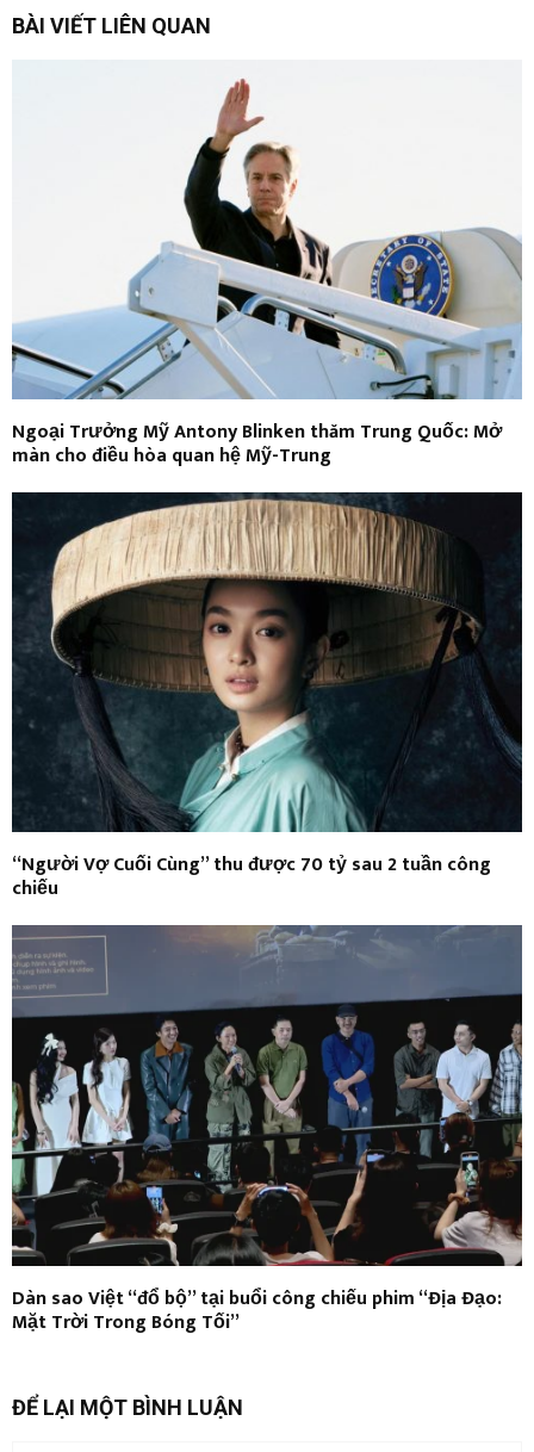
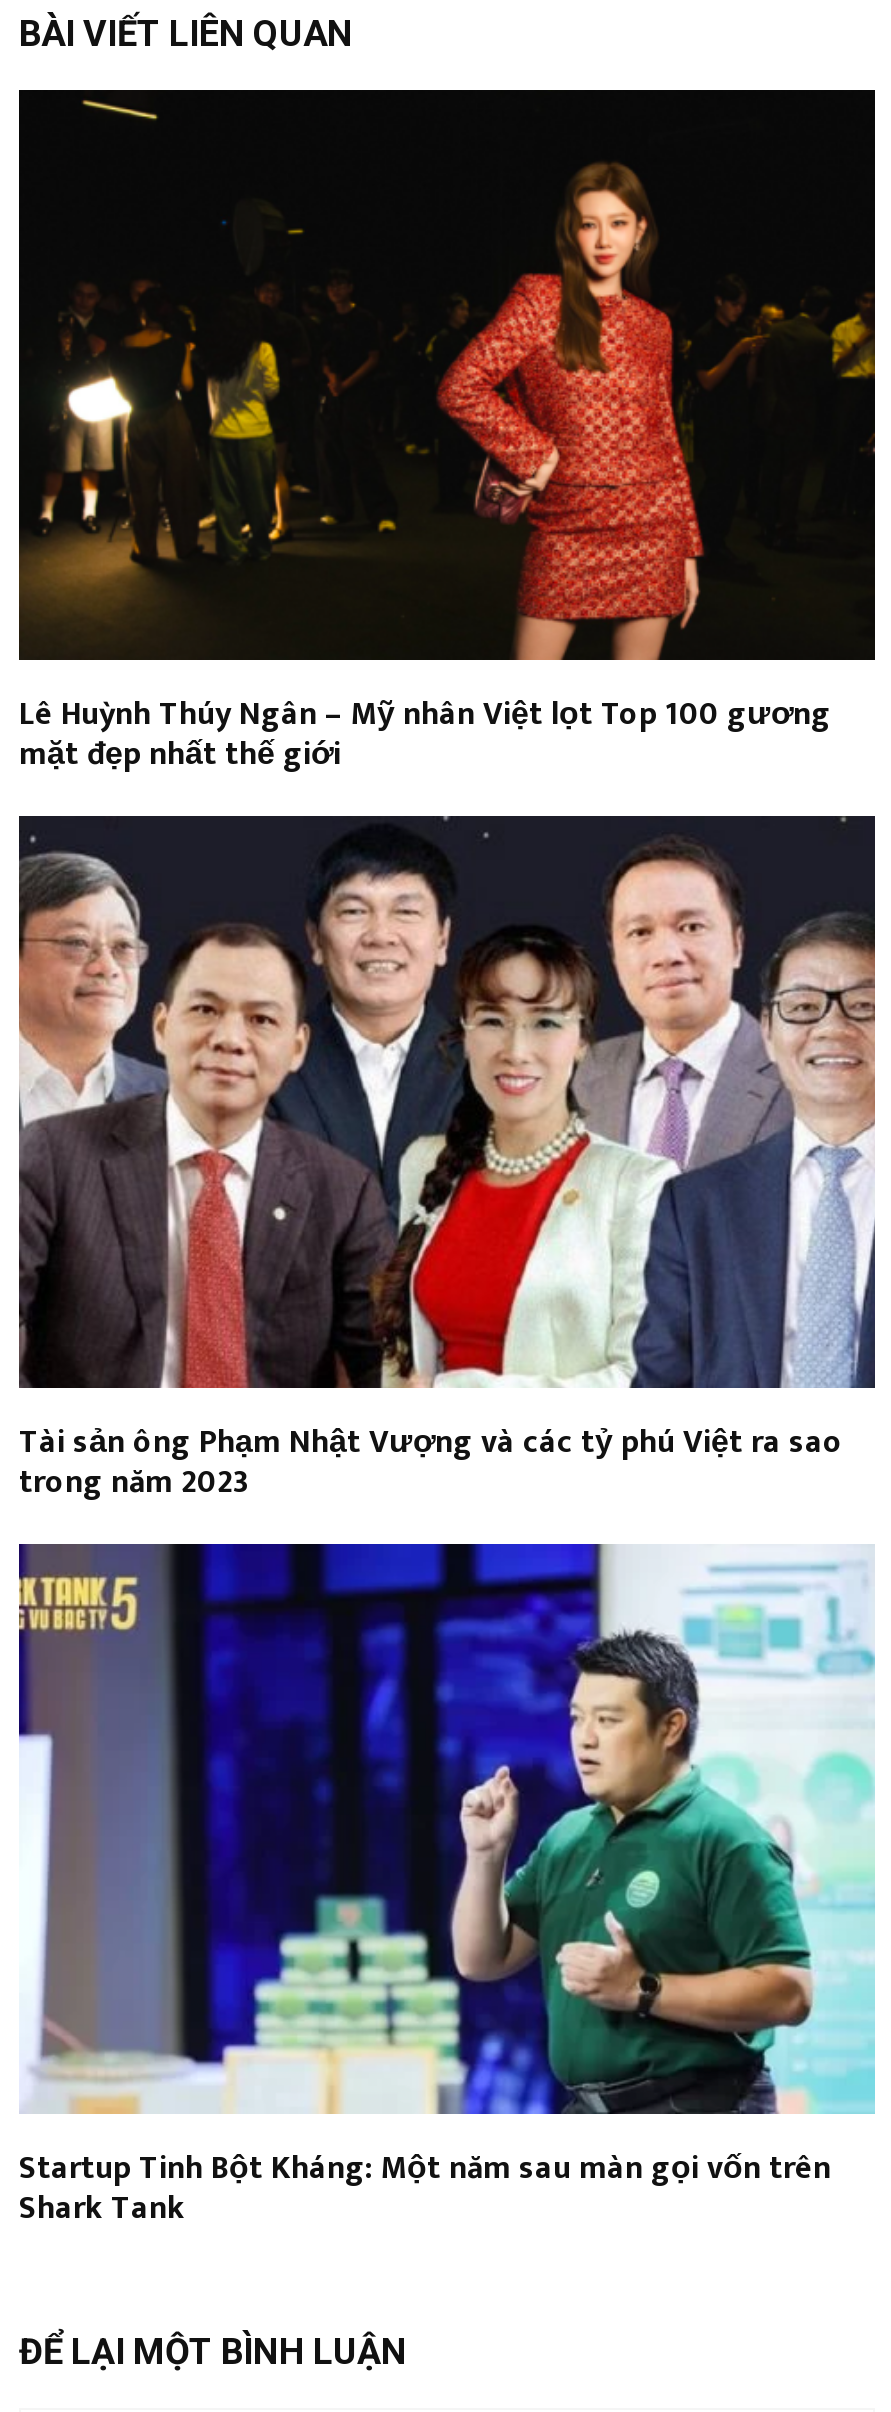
- [image]
- Ngoại Trưởng Mỹ Antony Blinken thăm Trung Quốc: Mở
- màn cho điều hòa quan hệ Mỹ-Trung
+ [image]
+ Lê Huỳnh Thúy Ngân – Mỹ nhân Việt lọt Top 100 gương
+ mặt đẹp nhất thế giới

- [image]
- “Người Vợ Cuối Cùng” thu được 70 tỷ sau 2 tuần công
- chiếu
+ [image]
+ Tài sản ông Phạm Nhật Vượng và các tỷ phú Việt ra sao
+ trong năm 2023

- [image]
- Dàn sao Việt “đổ bộ” tại buổi công chiếu phim “Địa Đạo:
- Mặt Trời Trong Bóng Tối”
+ [image]
+ Startup Tinh Bột Kháng: Một năm sau màn gọi vốn trên
+ Shark Tank
